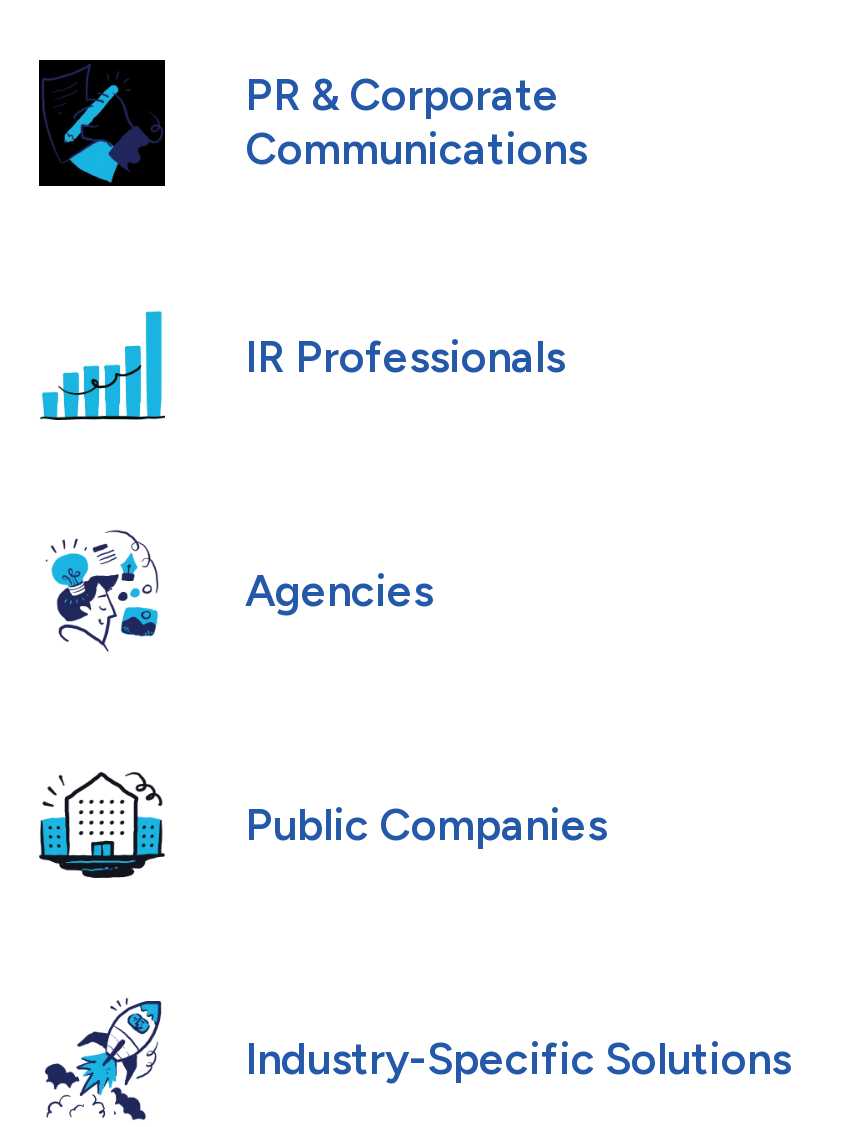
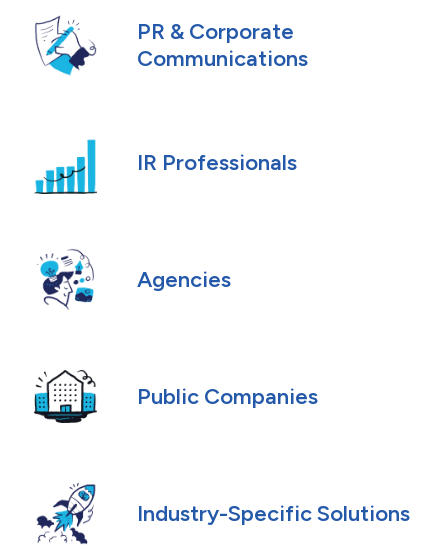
- [image]
+ [image]
